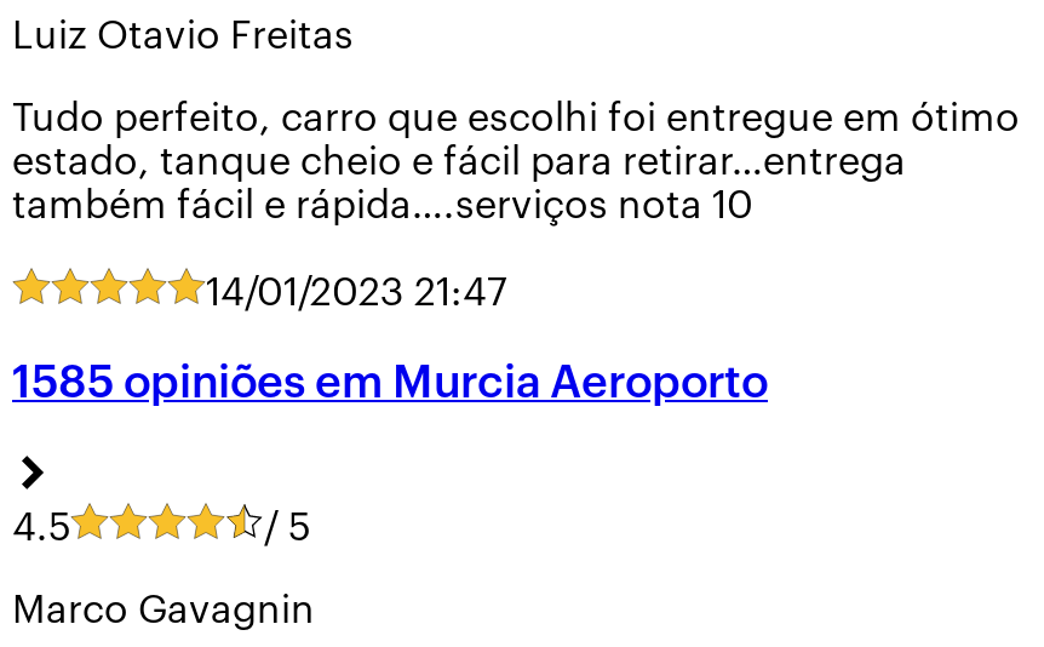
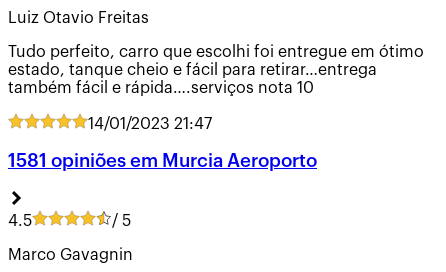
- 1585 opiniões em Murcia Aeroporto
+ 1581 opiniões em Murcia Aeroporto
